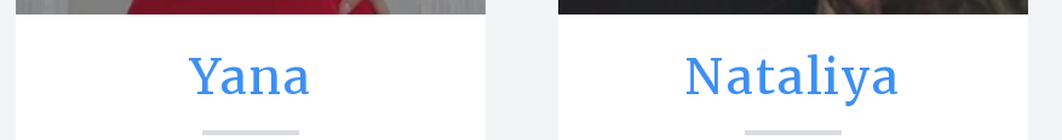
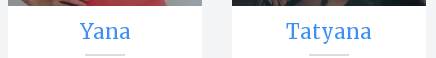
- Nataliya
+ Tatyana
